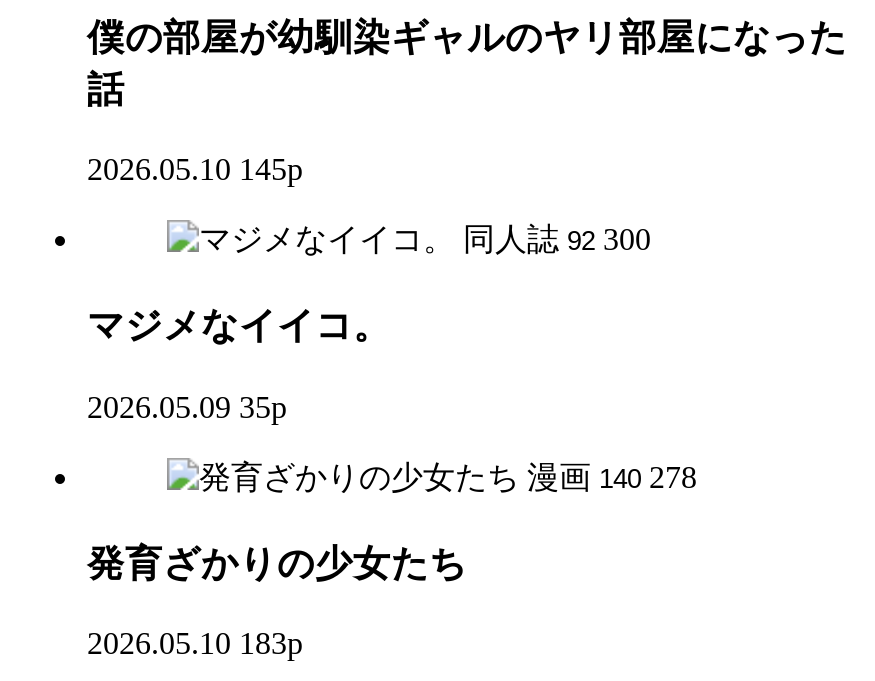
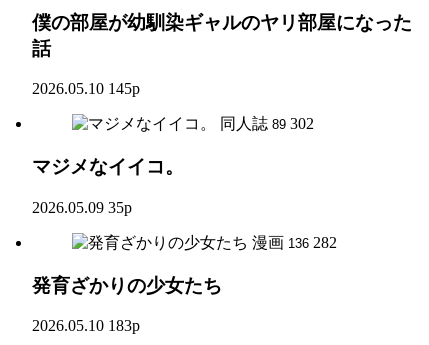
- 同人誌 92 300
+ 同人誌 89 302

- 漫画 140 278
+ 漫画 136 282
